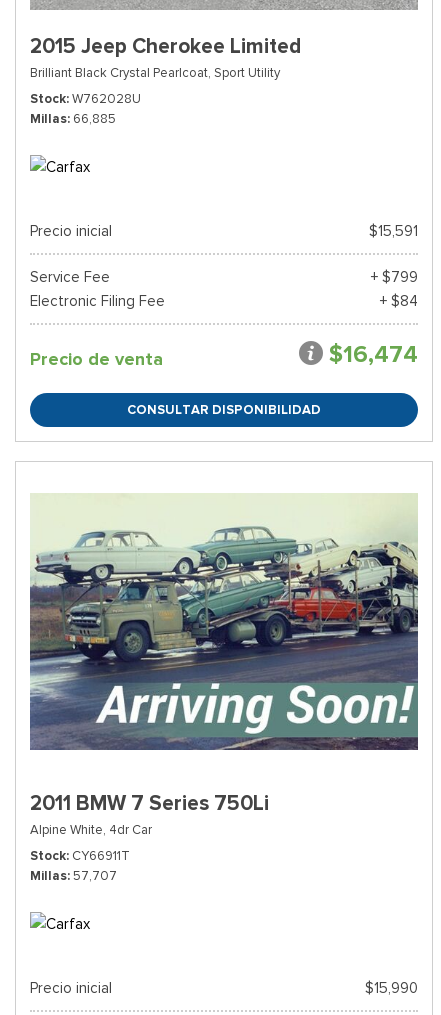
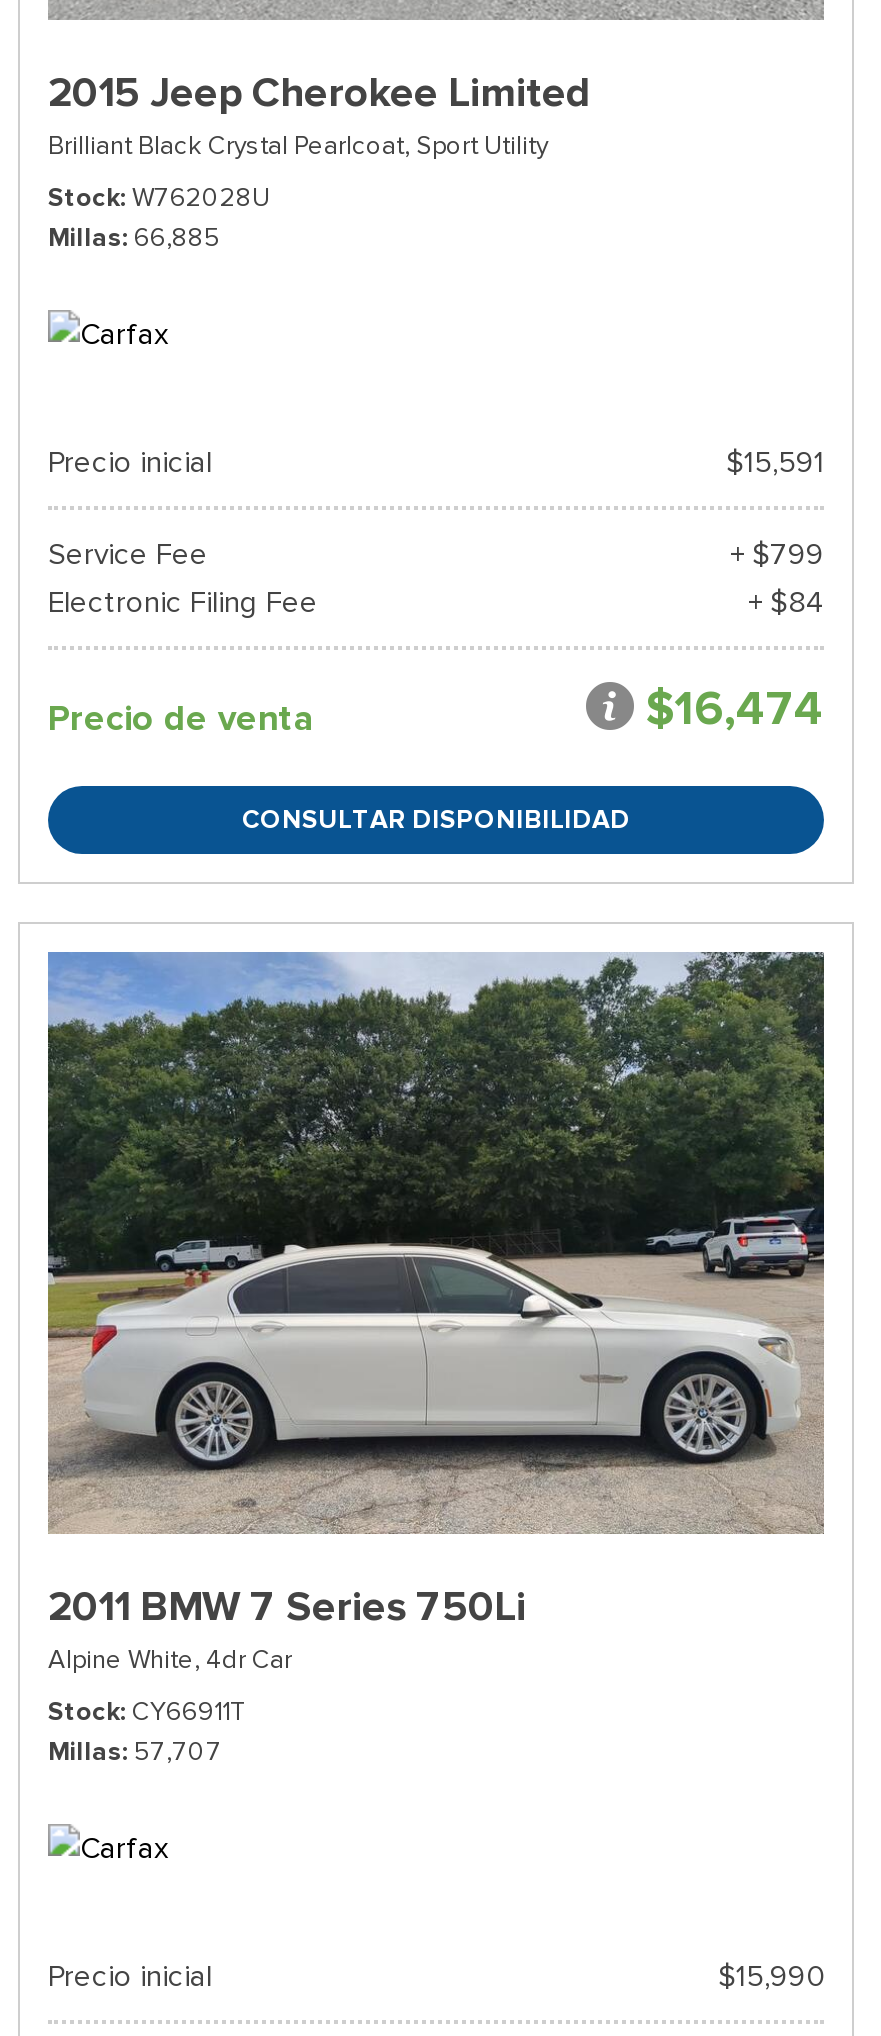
- [image]
+ [image]
